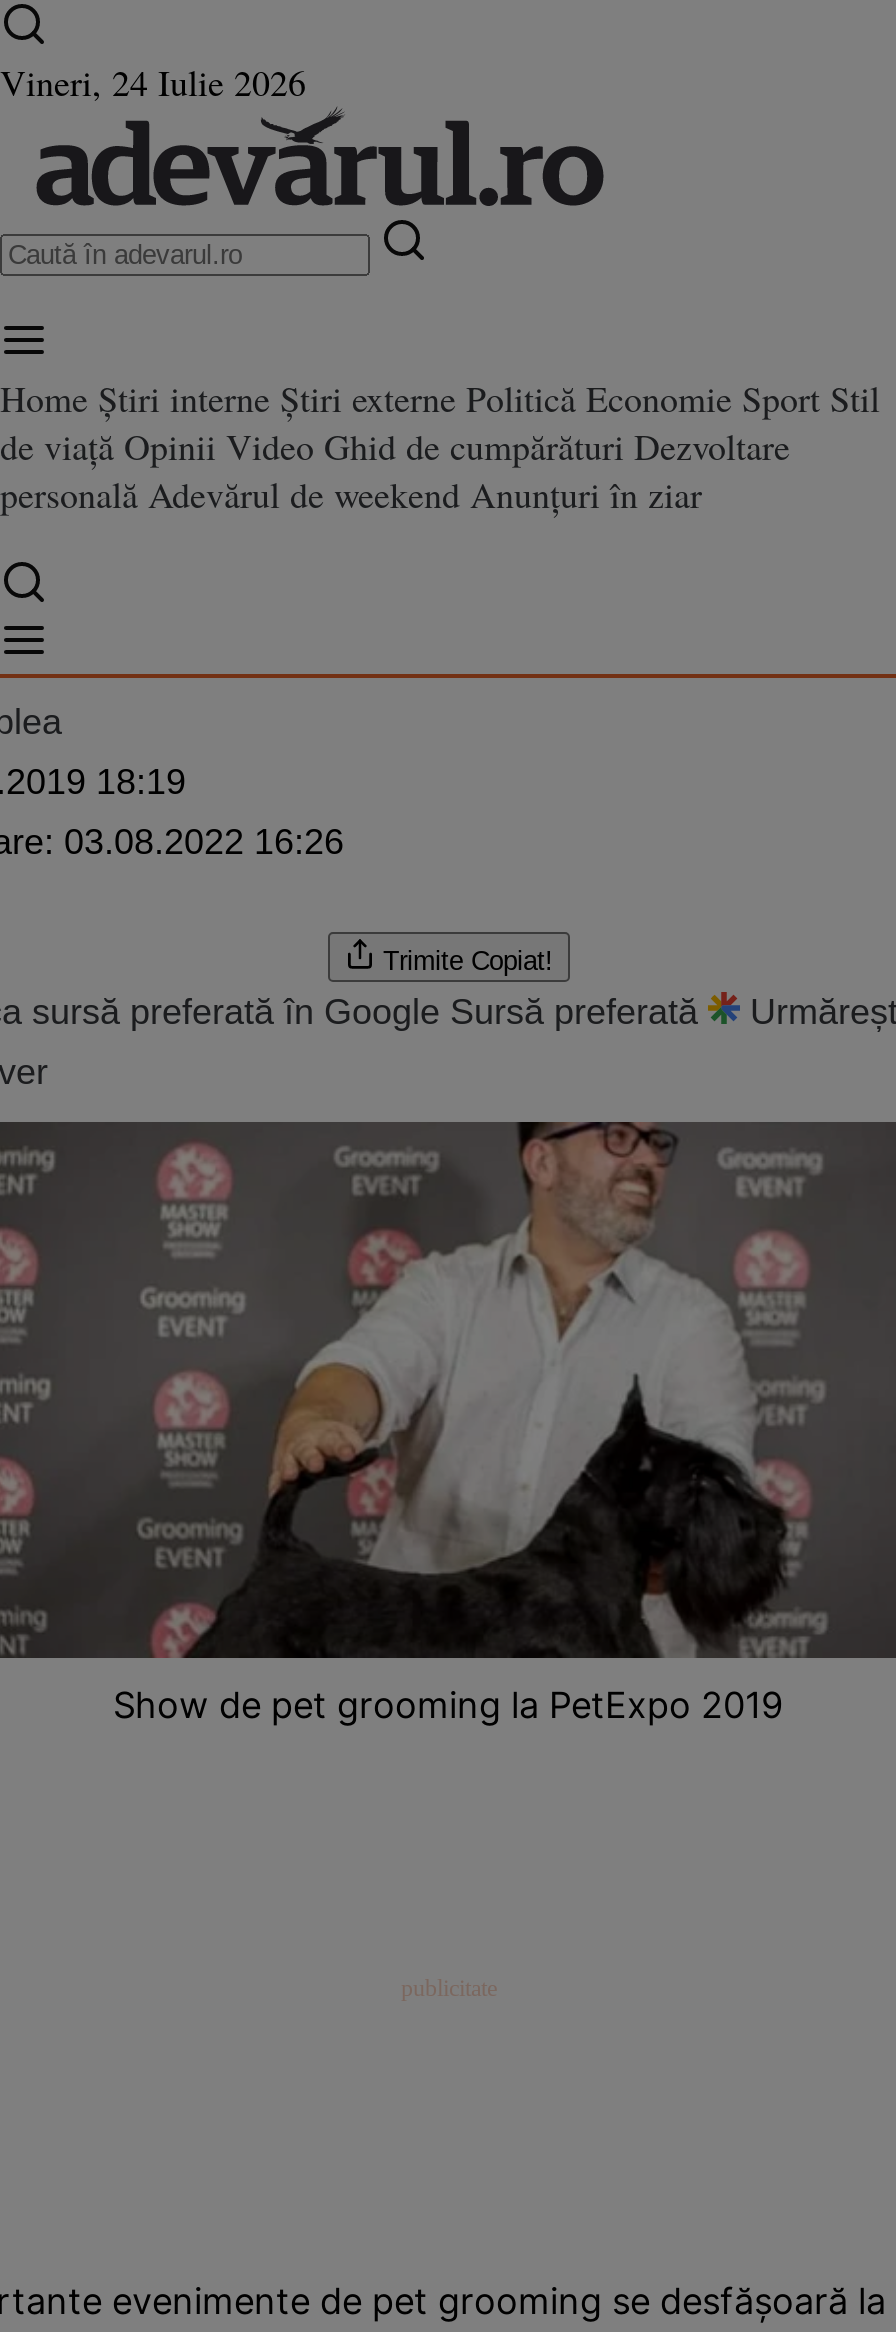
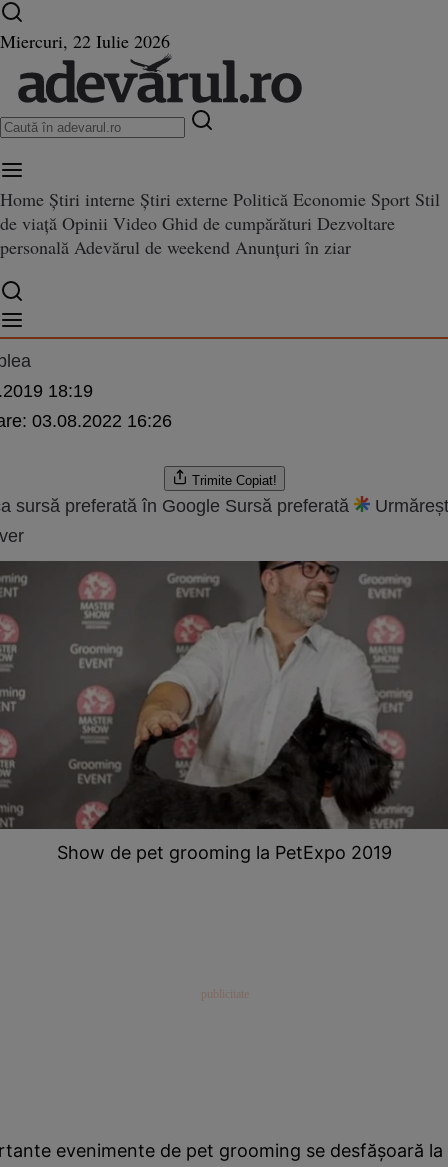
- Vineri, 24 Iulie 2026
+ Miercuri, 22 Iulie 2026
